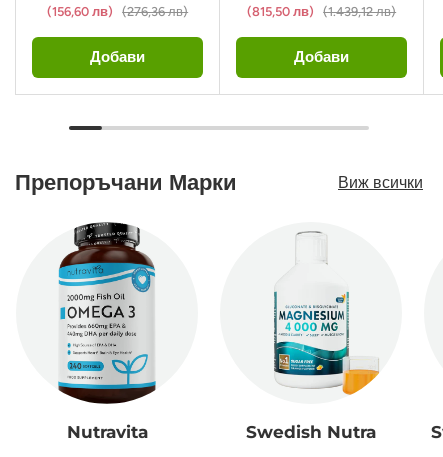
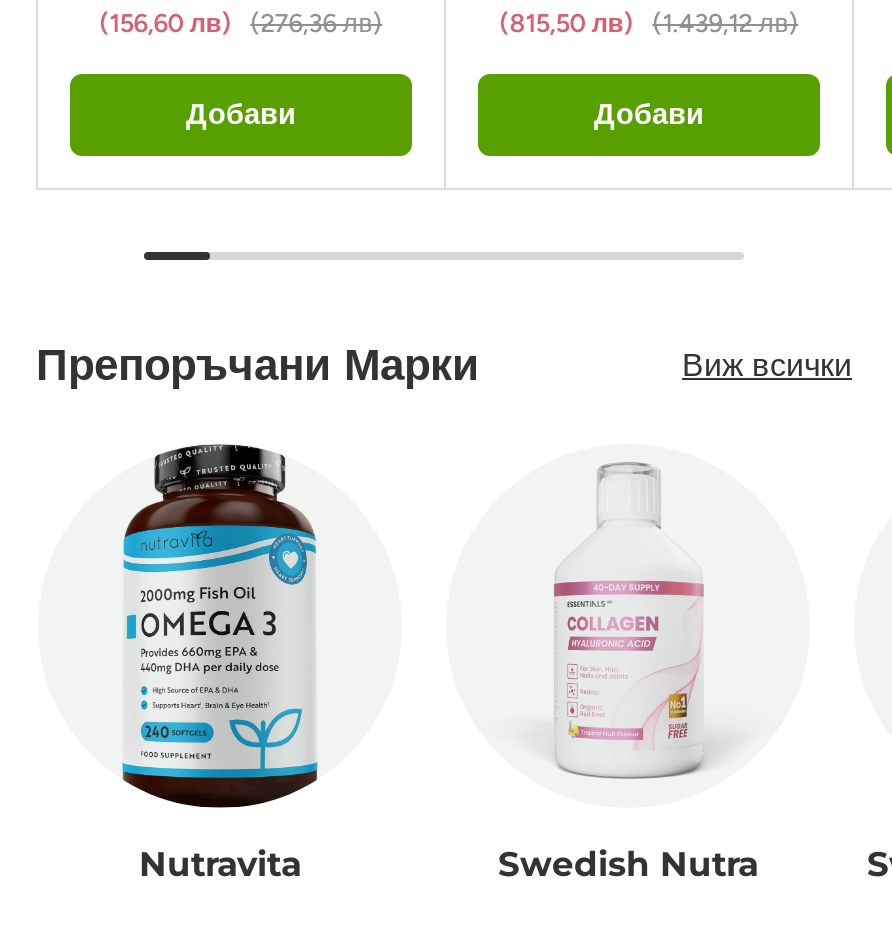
- [image]
+ [image]
